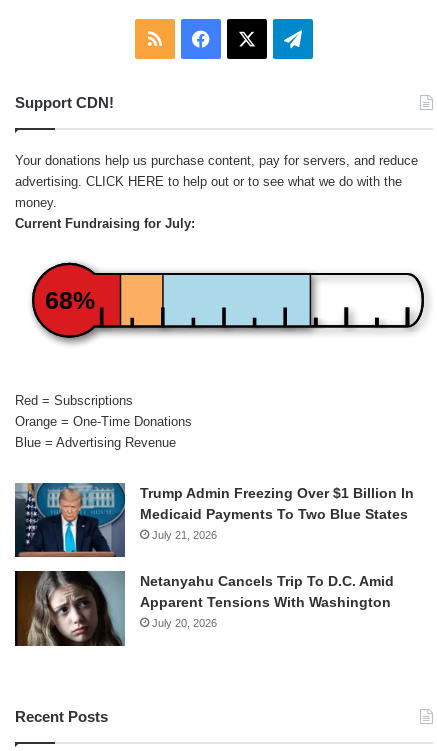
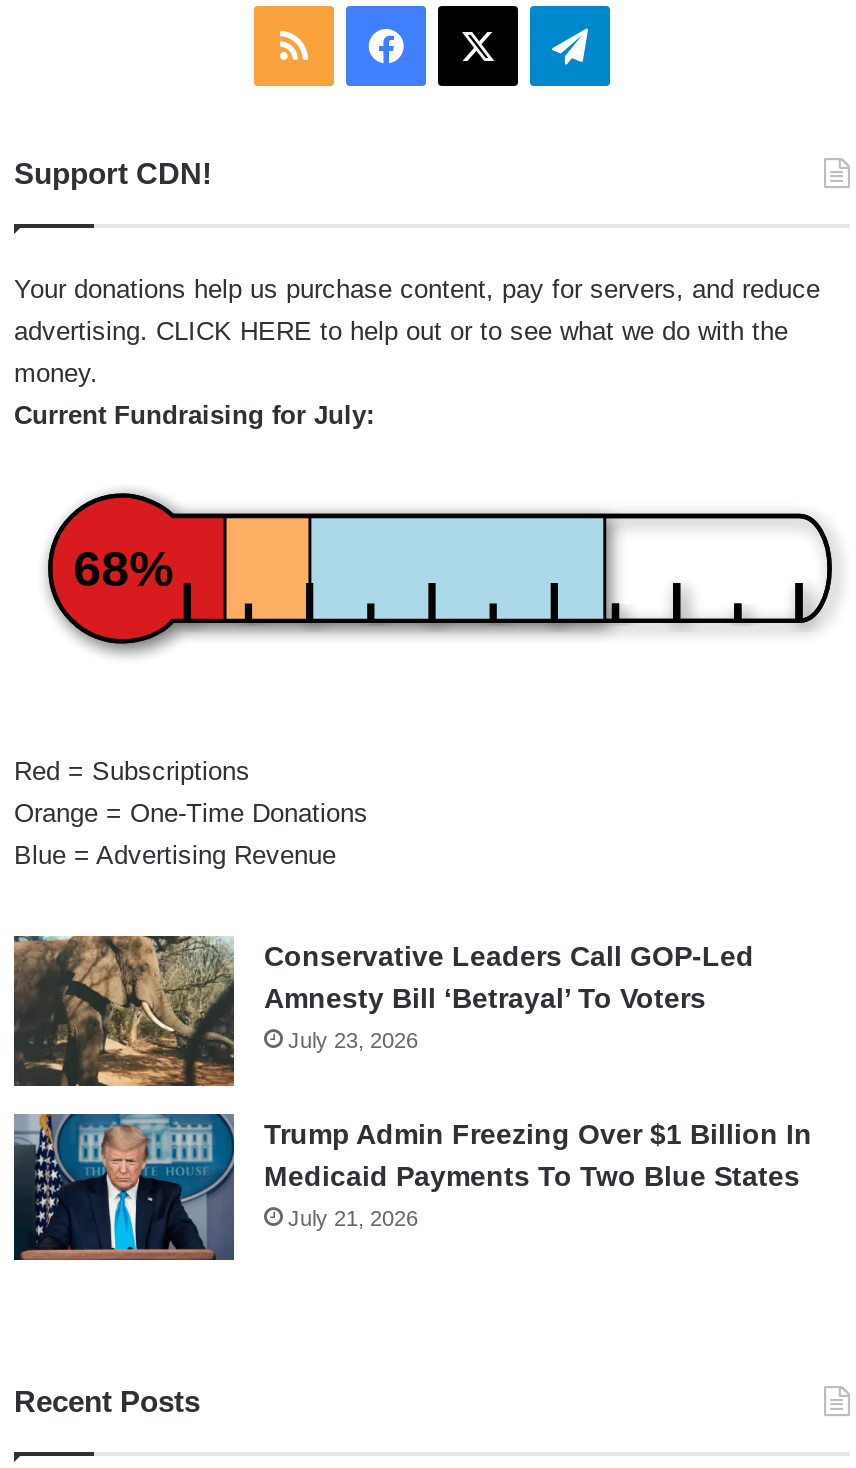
+ [image]
+ Conservative Leaders Call GOP-Led
+ Amnesty Bill ‘Betrayal’ To Voters
+ July 23, 2026

moved down: [image] | Trump Admin Freezing Over $1 Billion In | Medicaid Payments To Two Blue States | July 21, 2026

- [image]
- Netanyahu Cancels Trip To D.C. Amid
- Apparent Tensions With Washington
- July 20, 2026
